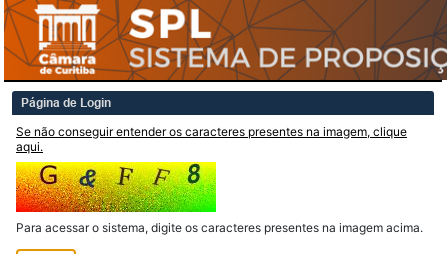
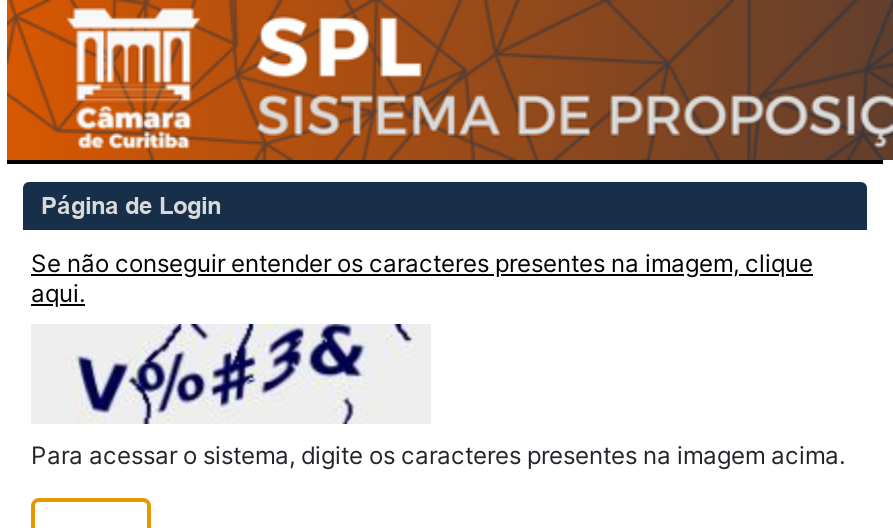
- [image]
+ [image]
